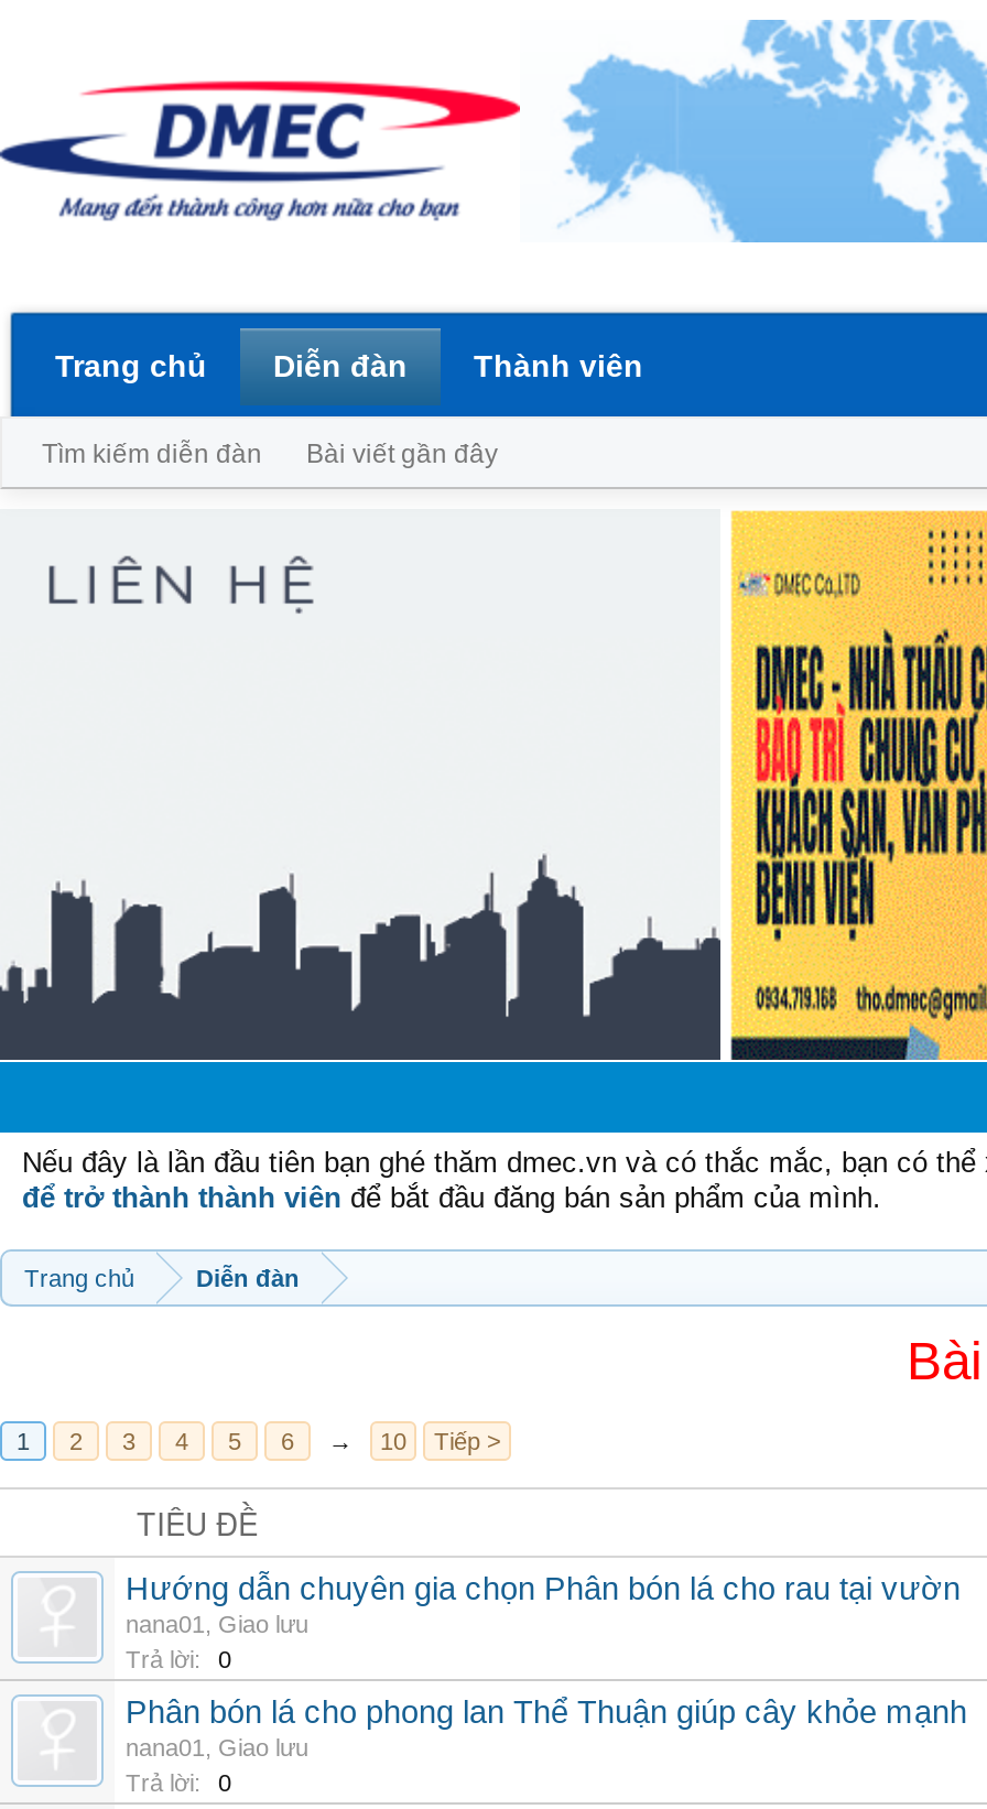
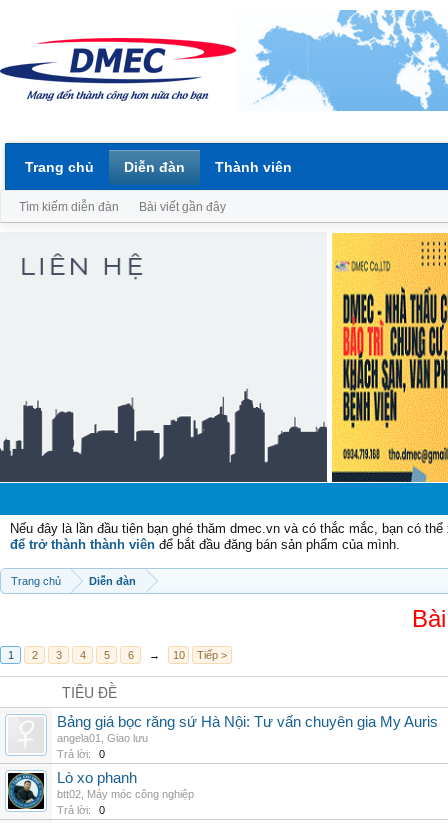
- Hướng dẫn chuyên gia chọn Phân bón lá cho rau tại vườn
- nana01, Giao lưu
+ Bảng giá bọc răng sứ Hà Nội: Tư vấn chuyên gia My Auris
+ angela01, Giao lưu

+ [image]

- Phân bón lá cho phong lan Thể Thuận giúp cây khỏe mạnh
- nana01, Giao lưu
+ Lò xo phanh
+ btt02, Máy móc công nghiệp
